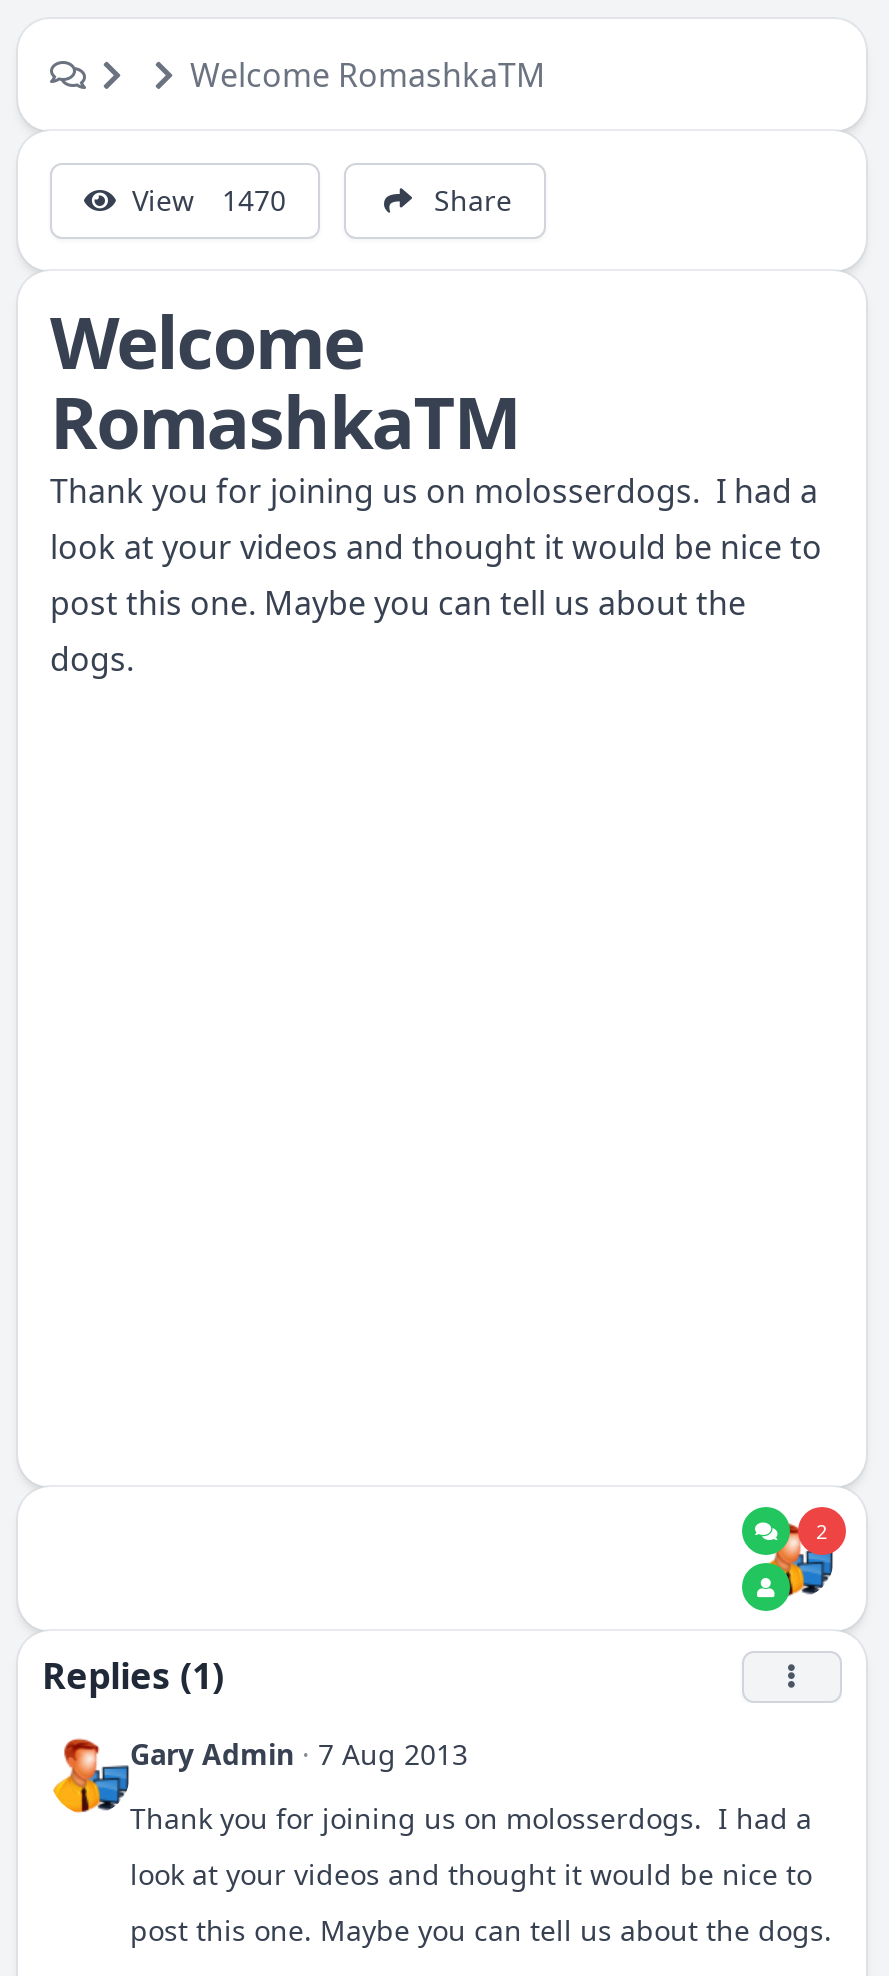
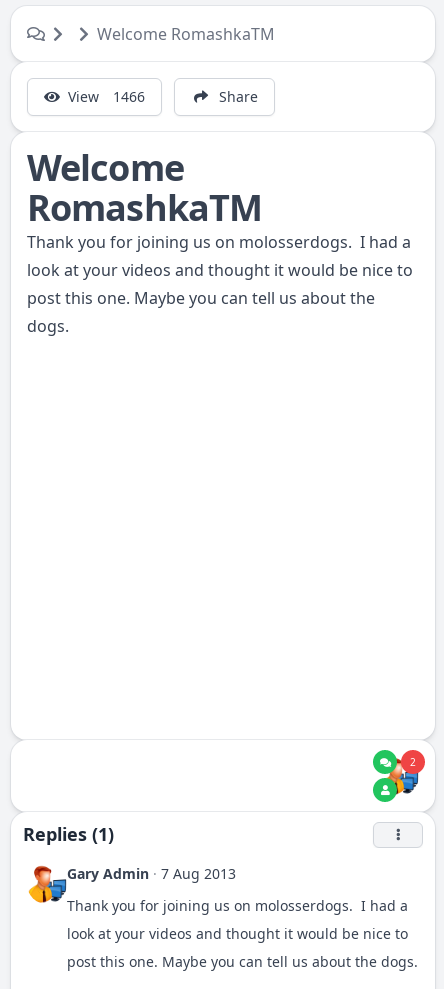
- View 1470
+ View 1466
